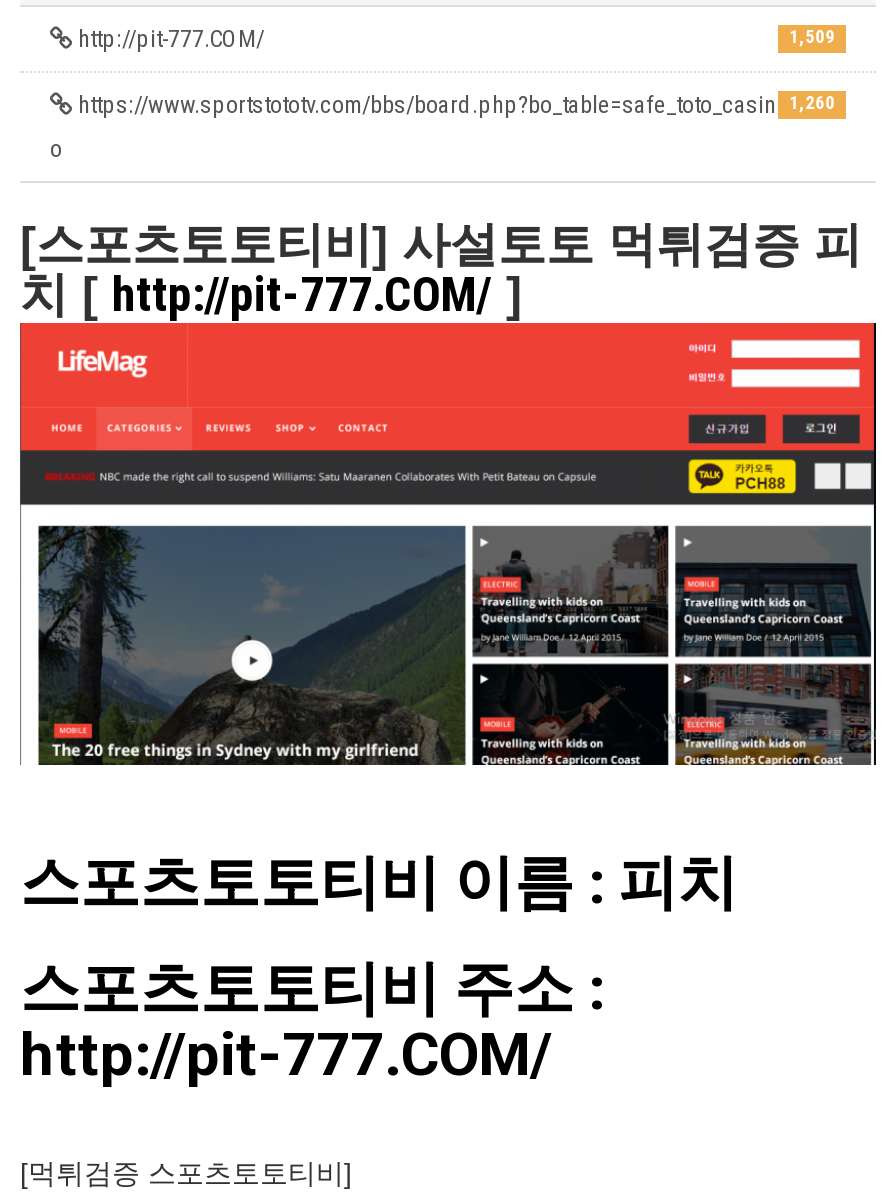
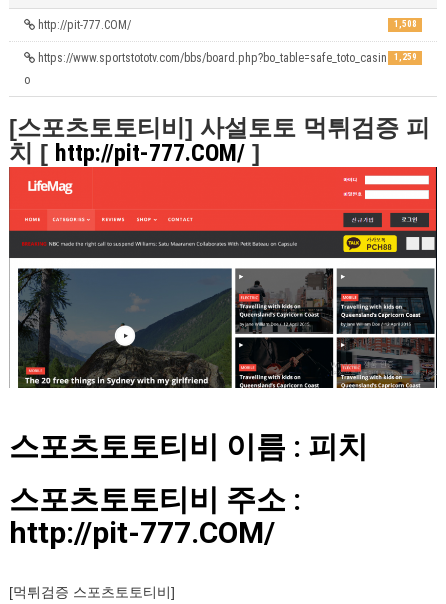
- 1,509
+ 1,508

- https://www.sportstototv.com/bbs/board.php?bo_table=safe_toto_casin 1,260
+ https://www.sportstototv.com/bbs/board.php?bo_table=safe_toto_casin 1,259
